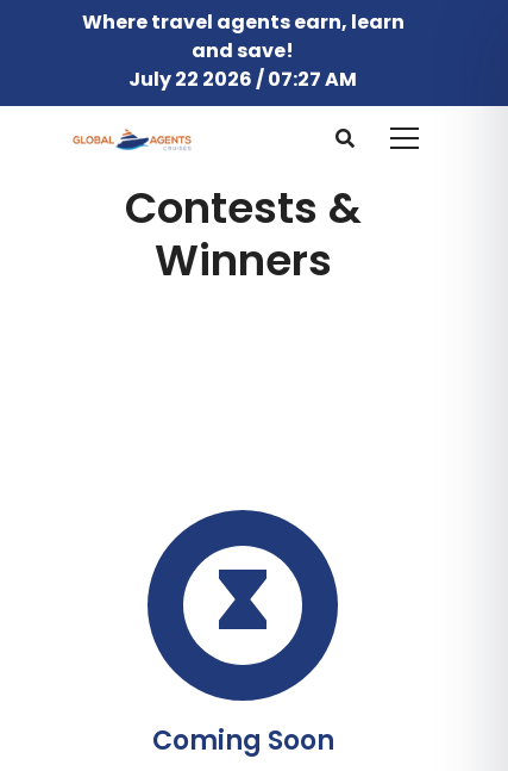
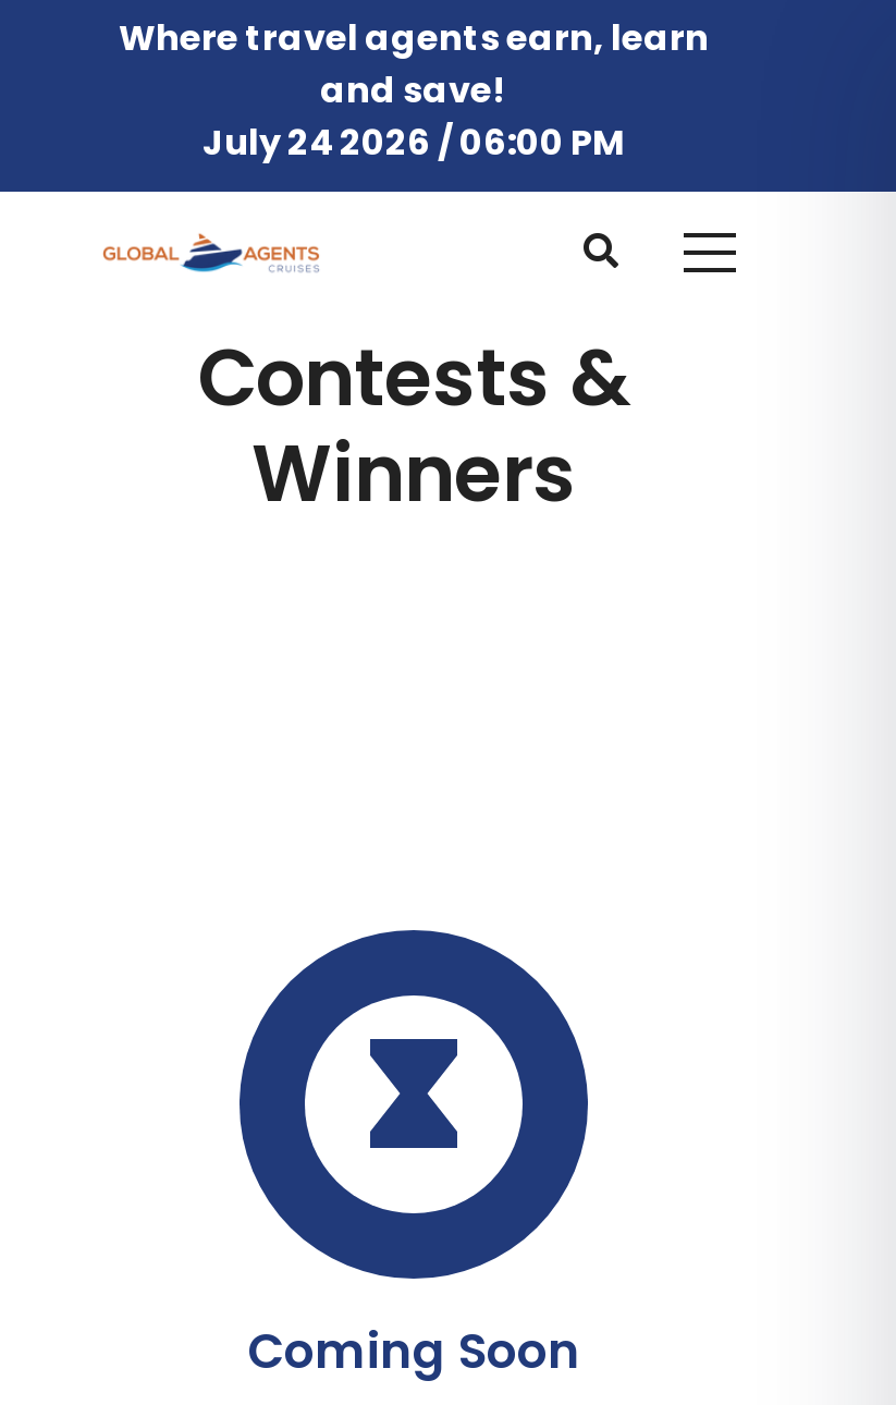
- July 22 2026 / 07:27 AM
+ July 24 2026 / 06:00 PM
